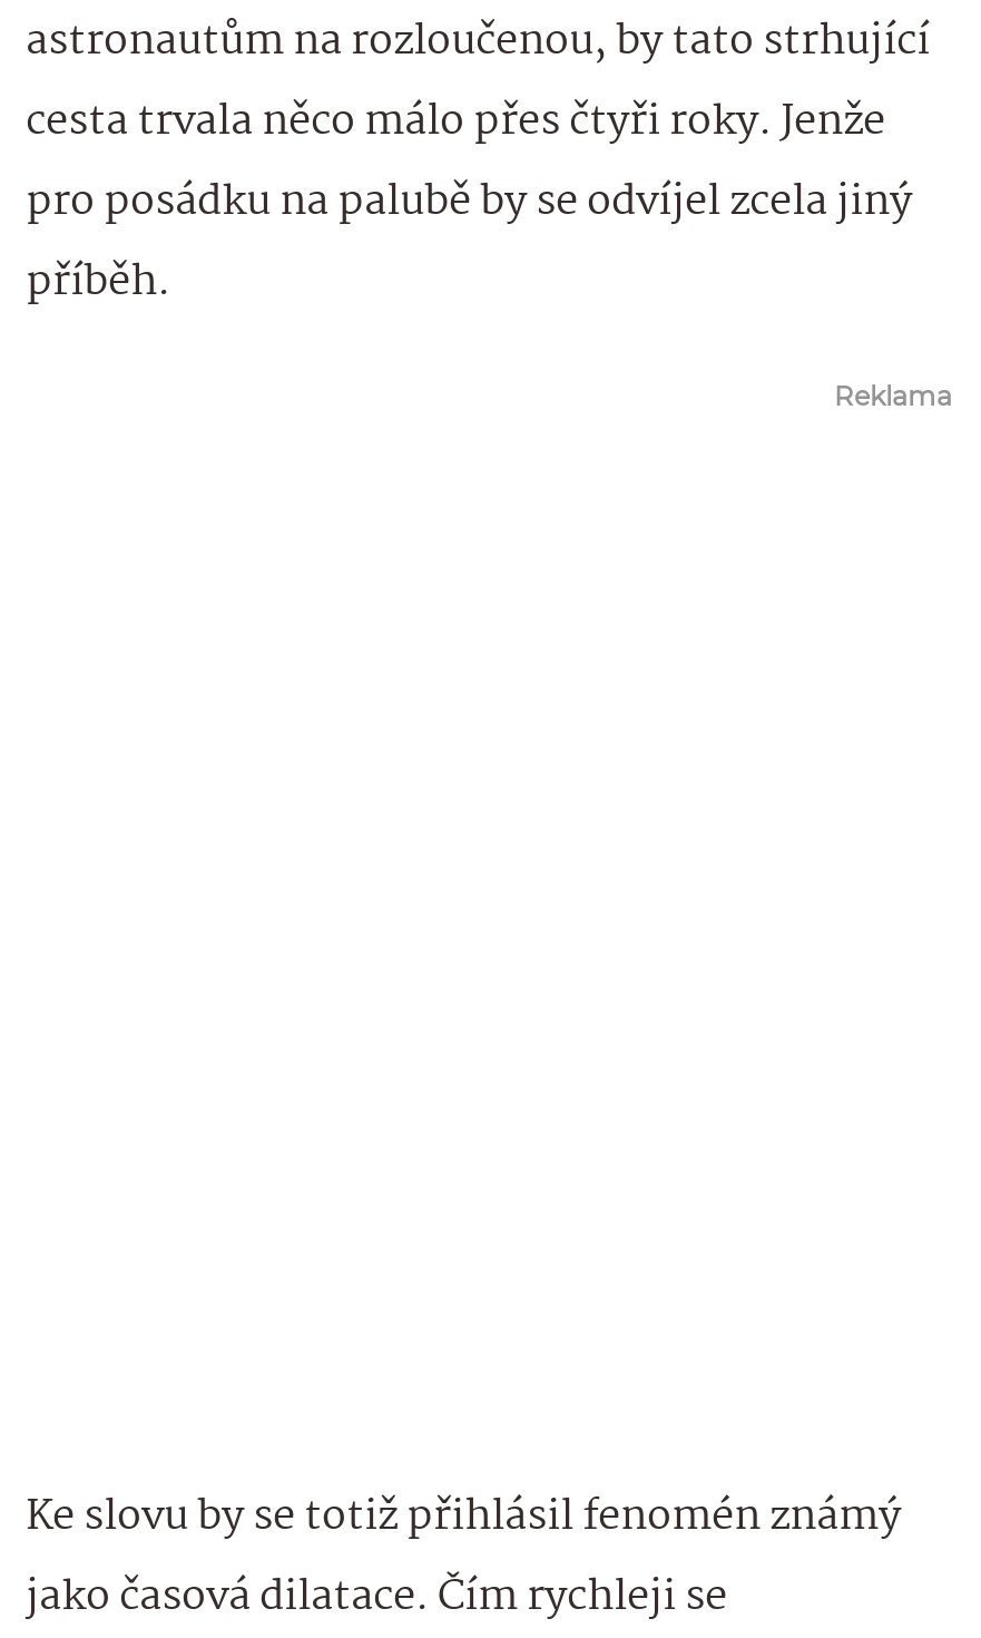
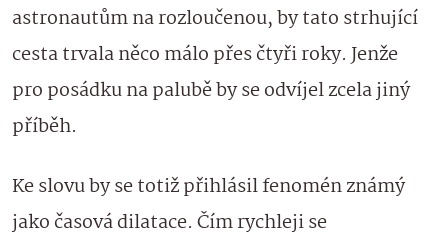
- Reklama
